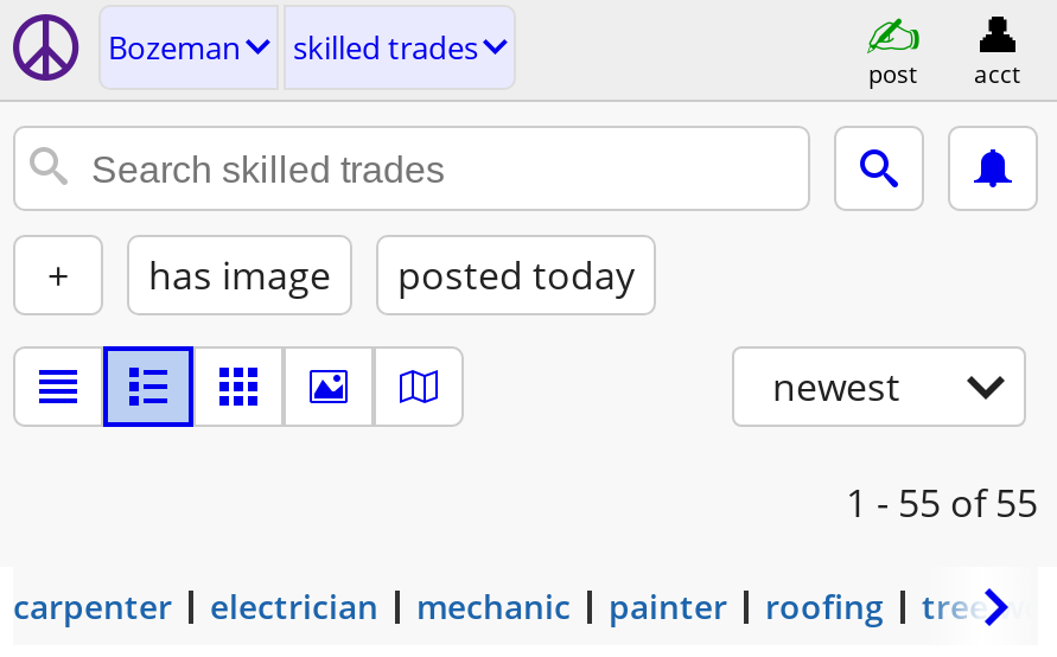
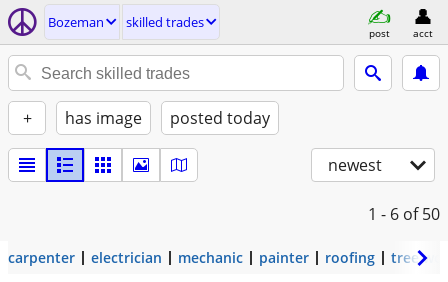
- 1 - 55 of 55
+ 1 - 6 of 50
